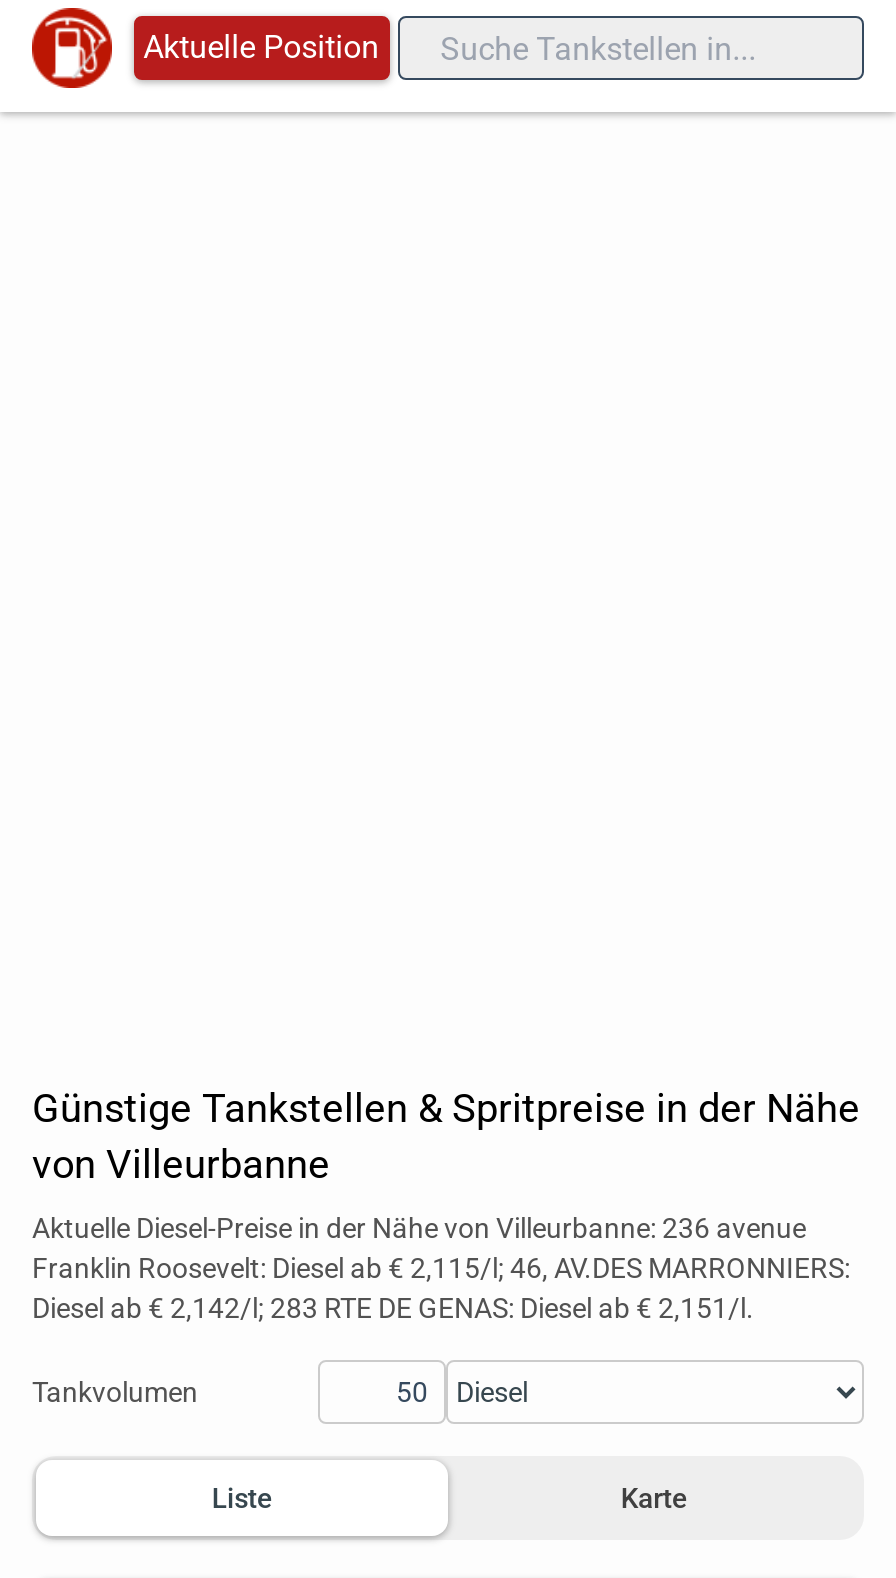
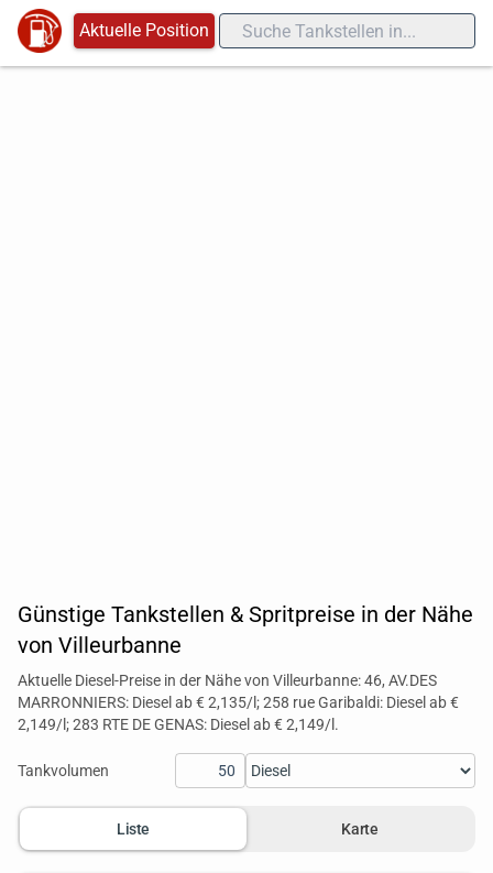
- Aktuelle Diesel-Preise in der Nähe von Villeurbanne: 236 avenue
- Franklin Roosevelt: Diesel ab € 2,115/l; 46, AV.DES MARRONNIERS:
- Diesel ab € 2,142/l; 283 RTE DE GENAS: Diesel ab € 2,151/l.
+ Aktuelle Diesel-Preise in der Nähe von Villeurbanne: 46, AV.DES
+ MARRONNIERS: Diesel ab € 2,135/l; 258 rue Garibaldi: Diesel ab €
+ 2,149/l; 283 RTE DE GENAS: Diesel ab € 2,149/l.
